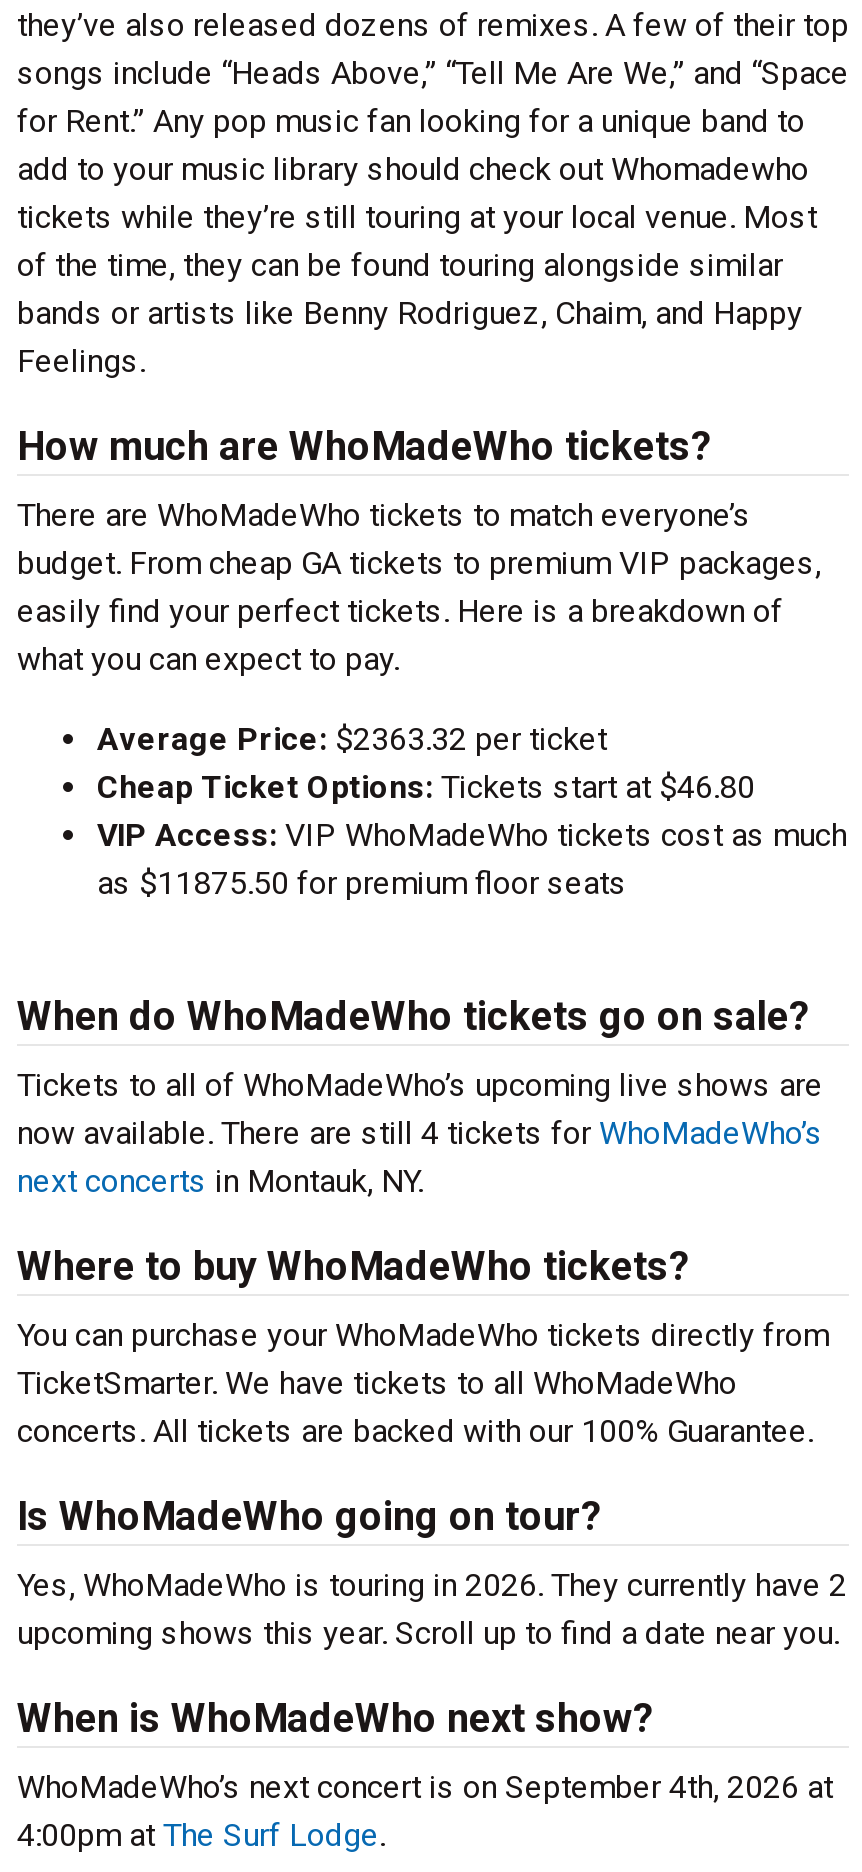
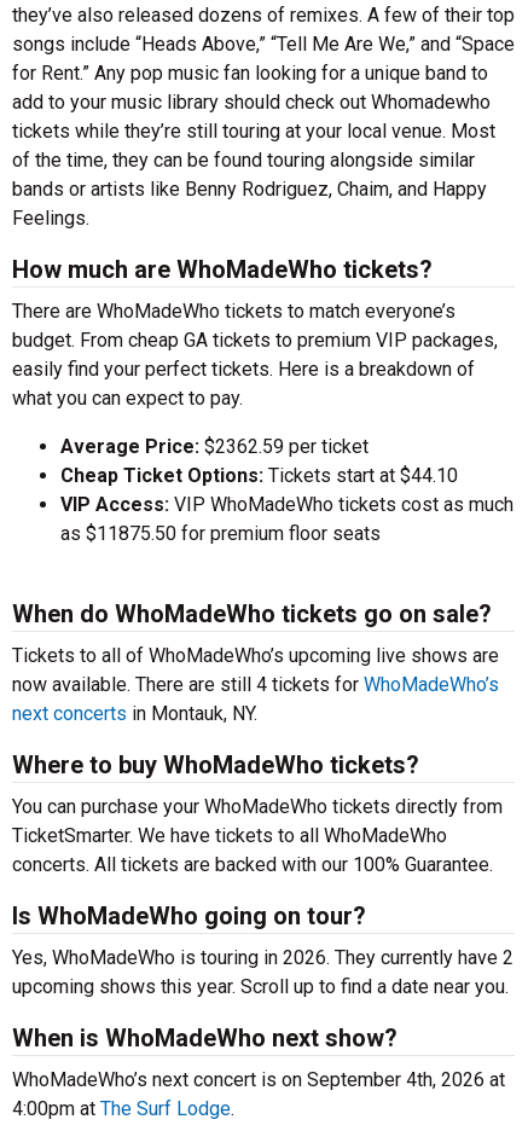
- Average Price: $2363.32 per ticket
+ Average Price: $2362.59 per ticket

- Cheap Ticket Options: Tickets start at $46.80
+ Cheap Ticket Options: Tickets start at $44.10
